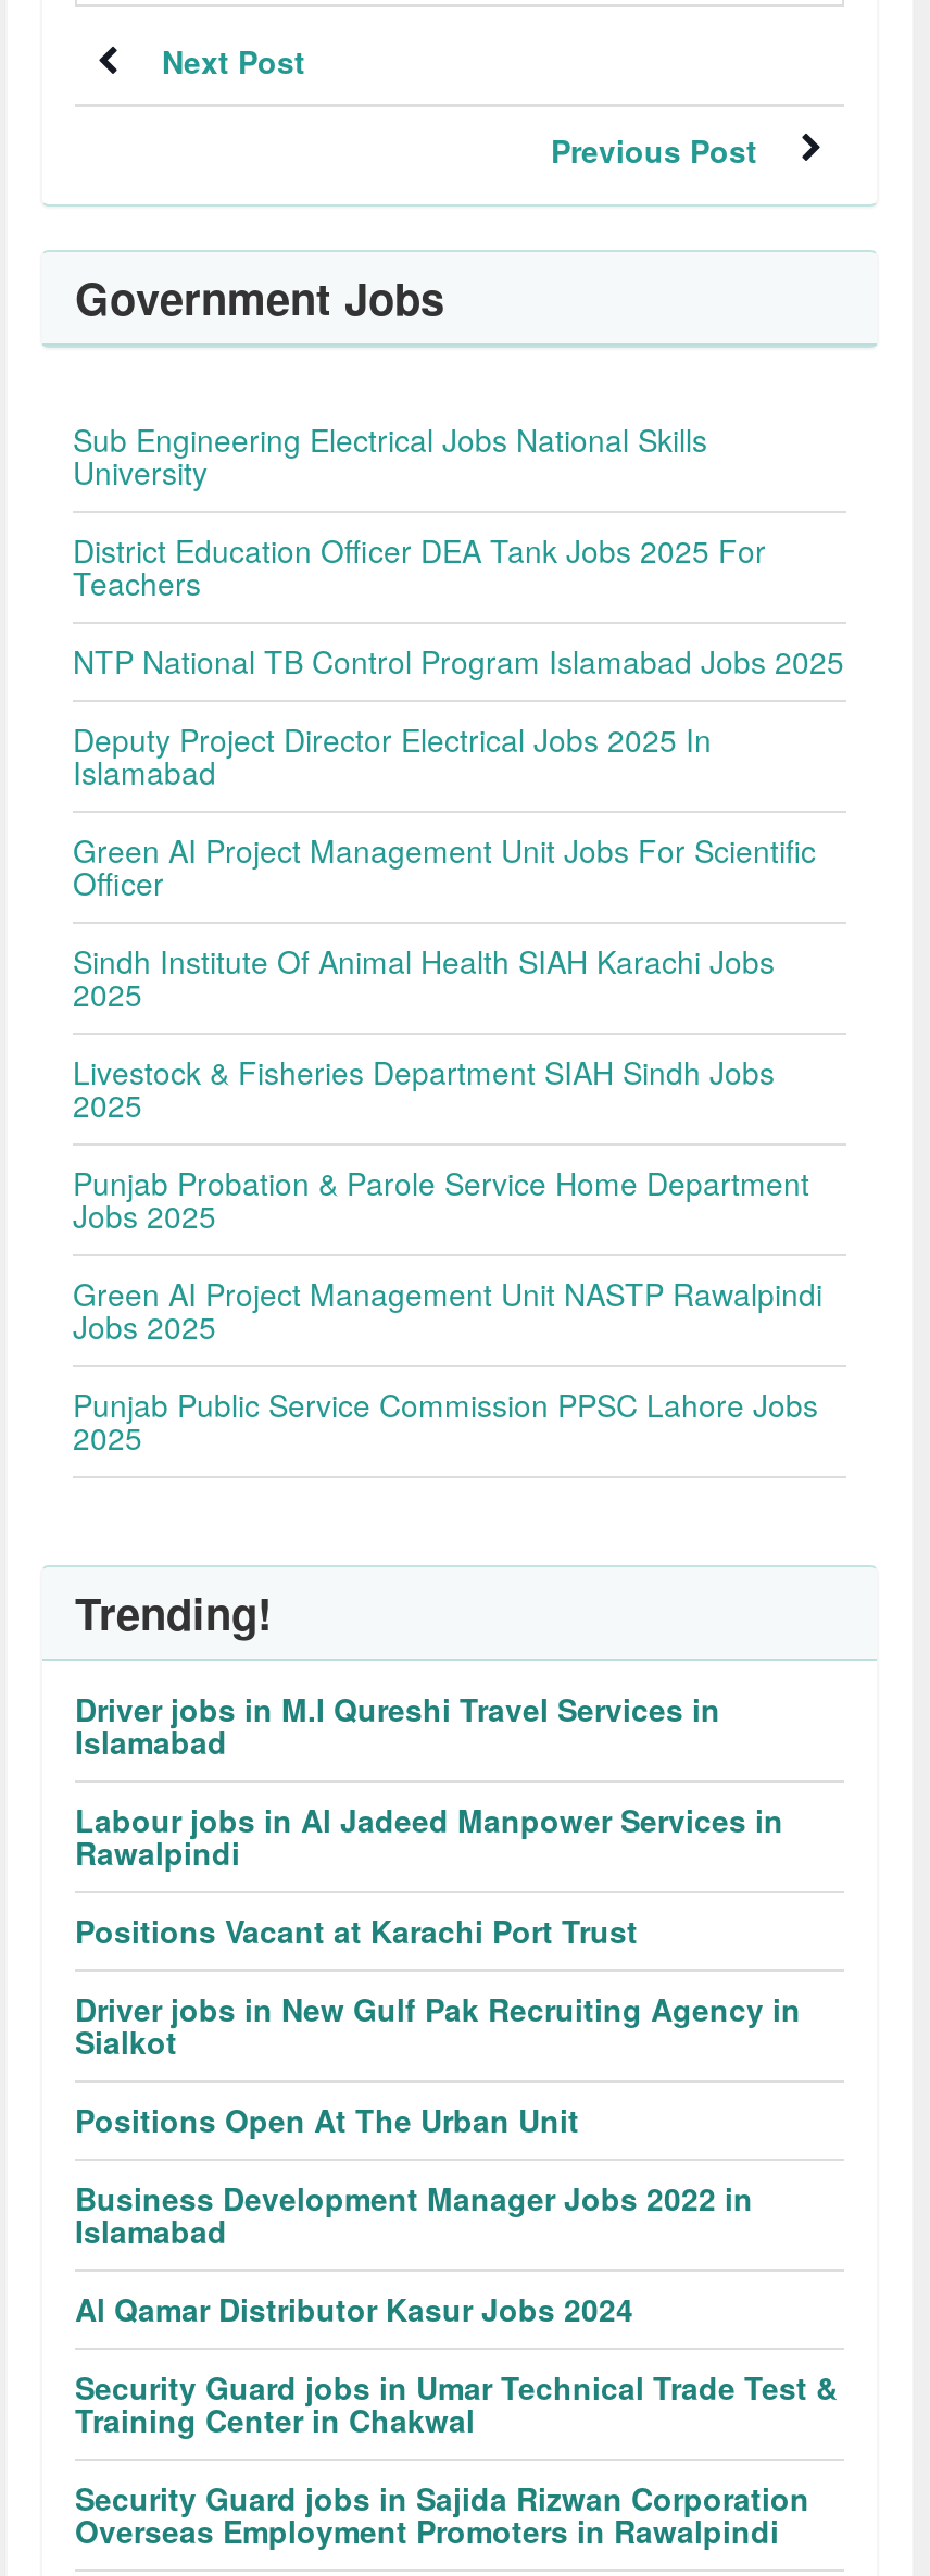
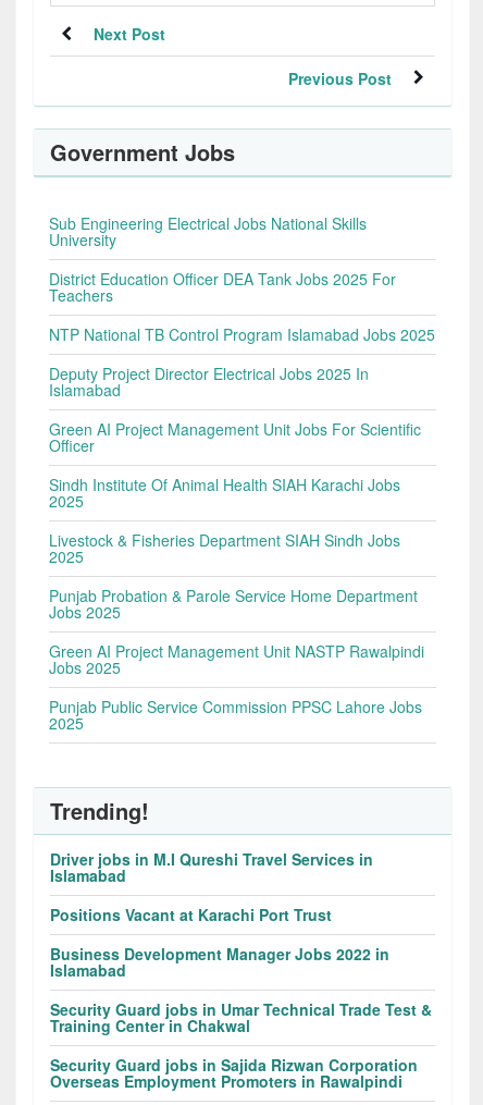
- Labour jobs in Al Jadeed Manpower Services in
- Rawalpindi

- Driver jobs in New Gulf Pak Recruiting Agency in
- Sialkot
- Positions Open At The Urban Unit

- Al Qamar Distributor Kasur Jobs 2024
